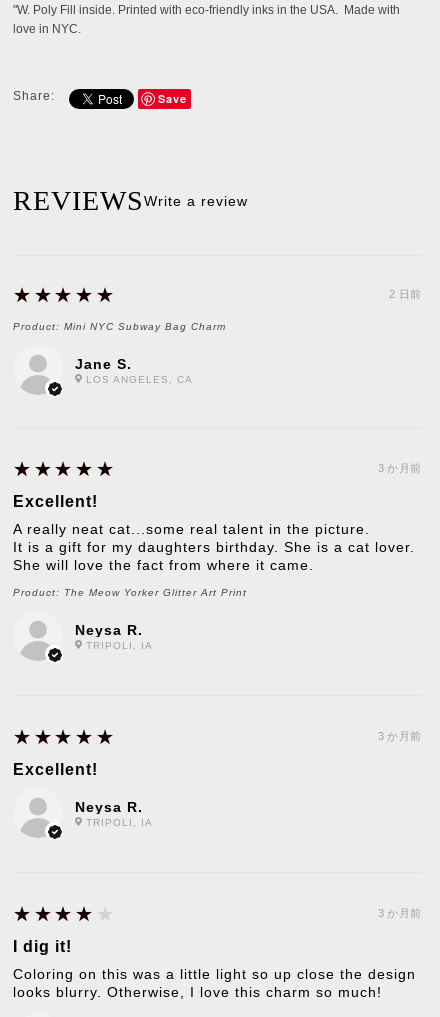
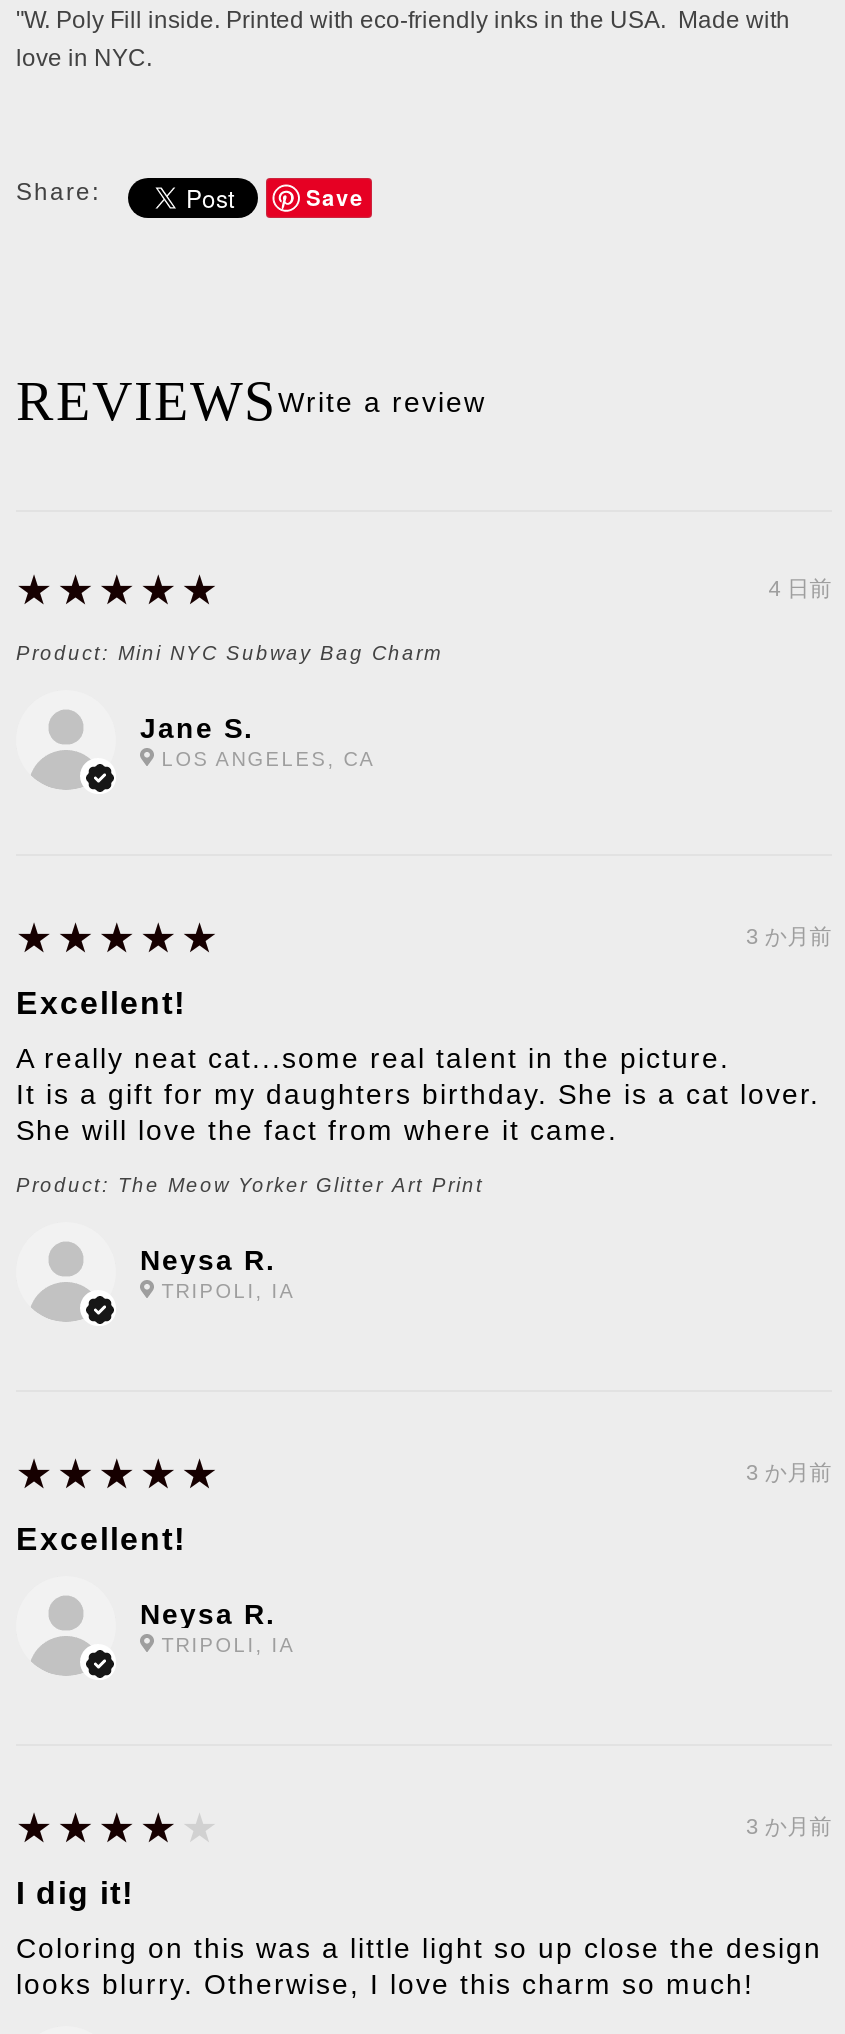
- 2 日前
+ 4 日前
